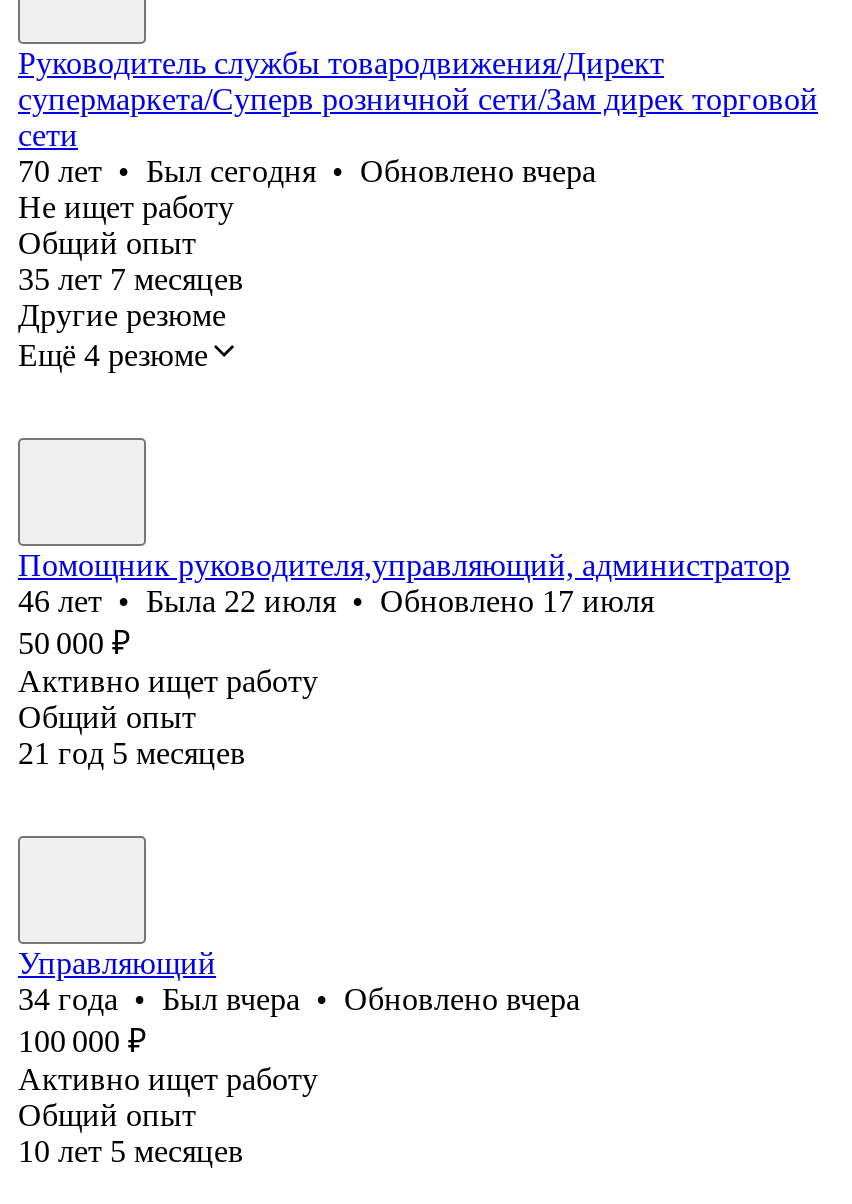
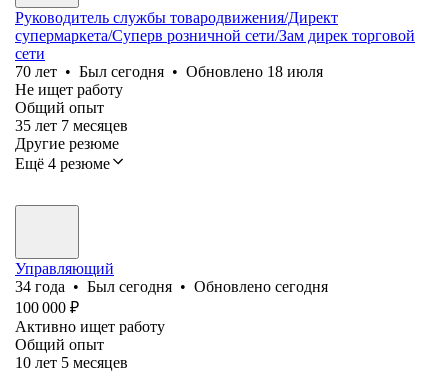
- 70 лет • Был сегодня • Обновлено вчера
+ 70 лет • Был сегодня • Обновлено 18 июля

- Помощник руководителя,управляющий, администратор
- 46 лет • Была 22 июля • Обновлено 17 июля
- 50 000 ₽
- Активно ищет работу
- Общий опыт
- 21 год 5 месяцев

- 34 года • Был вчера • Обновлено вчера
+ 34 года • Был сегодня • Обновлено сегодня
